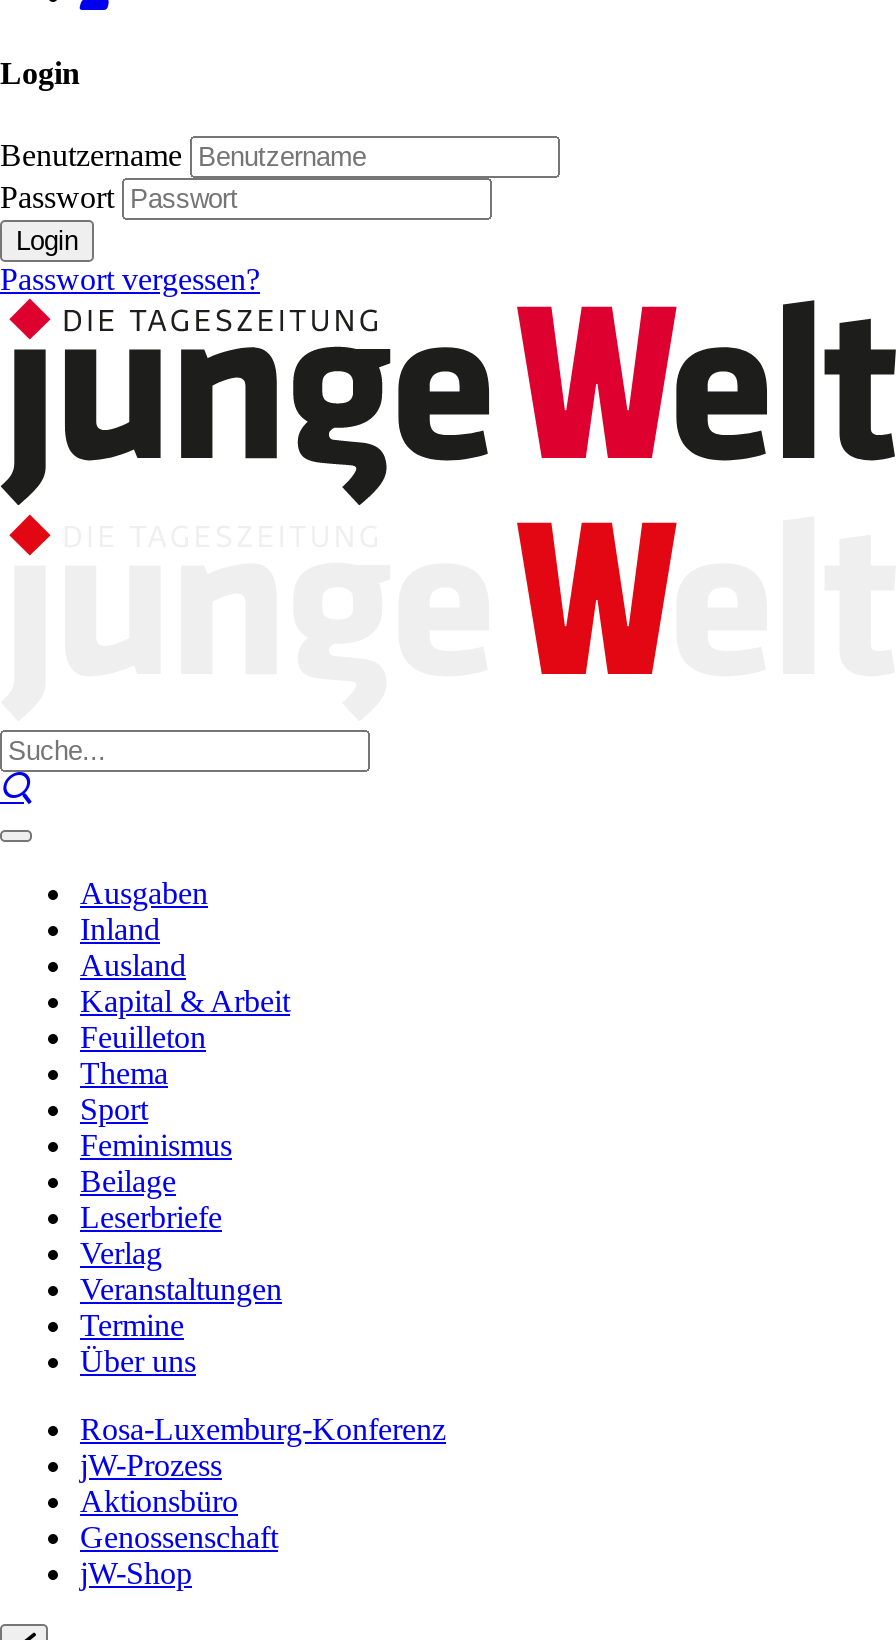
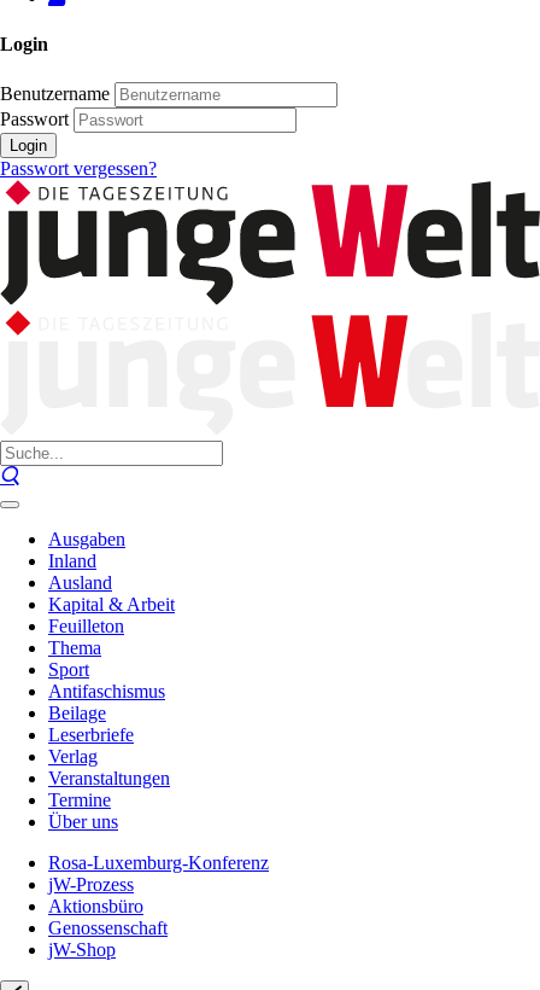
- Feminismus
+ Antifaschismus
